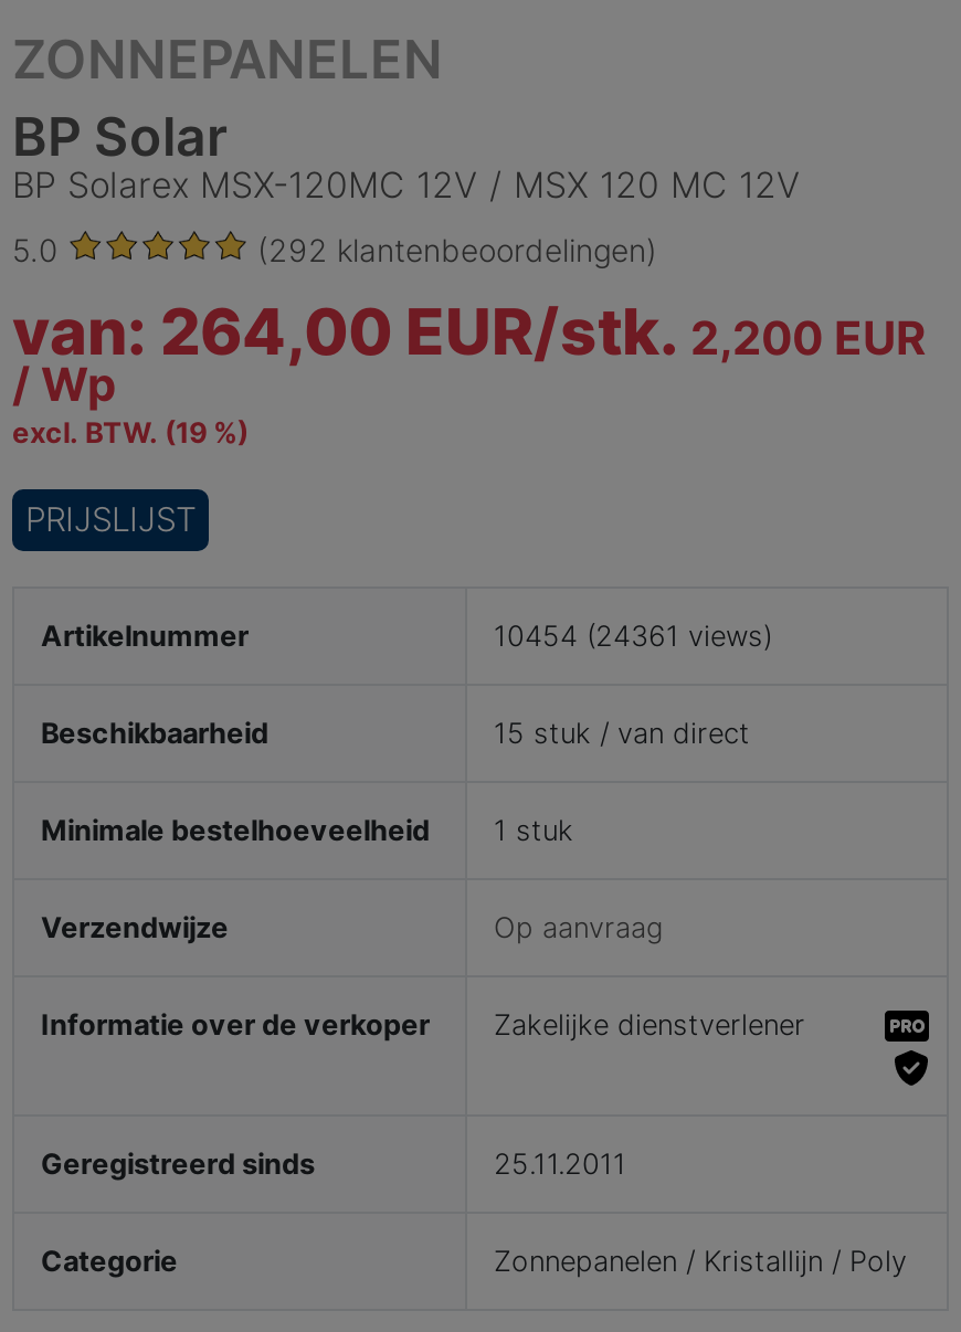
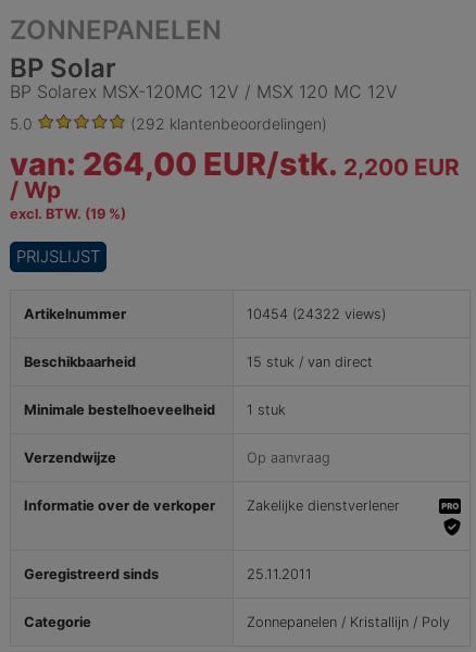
- 10454 (24361 views)
+ 10454 (24322 views)
